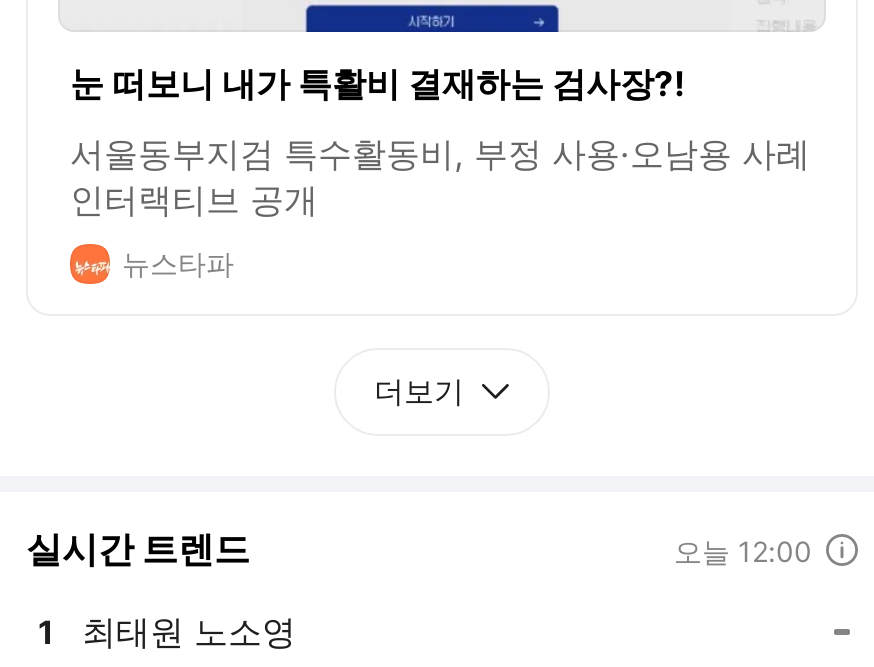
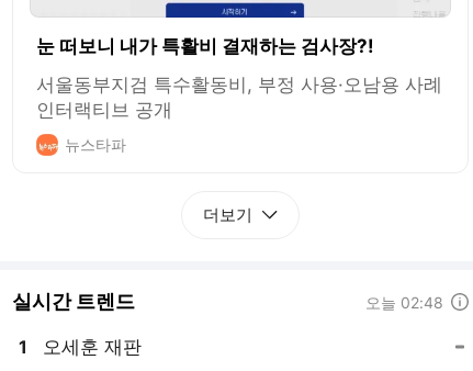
- 오늘 12:00
+ 오늘 02:48

- 최태원 노소영
+ 오세훈 재판
